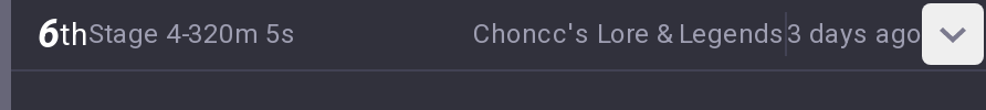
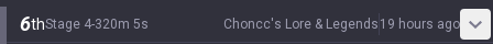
- Choncc's Lore & Legends 3 days ago
+ Choncc's Lore & Legends 19 hours ago
